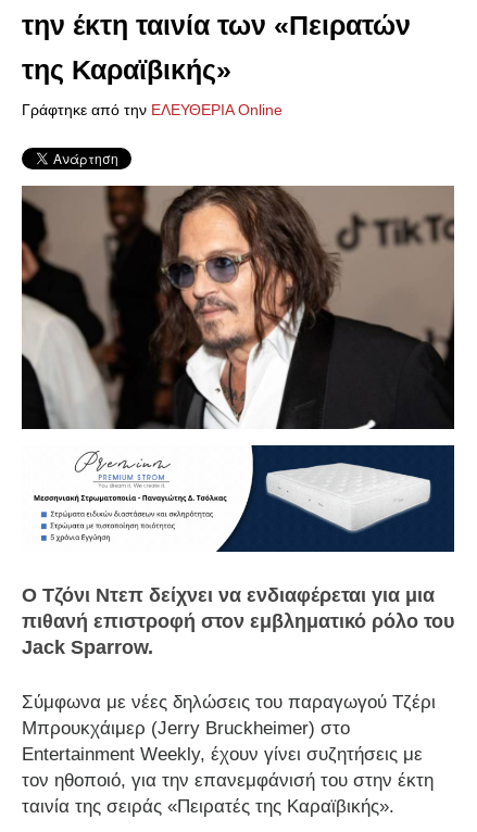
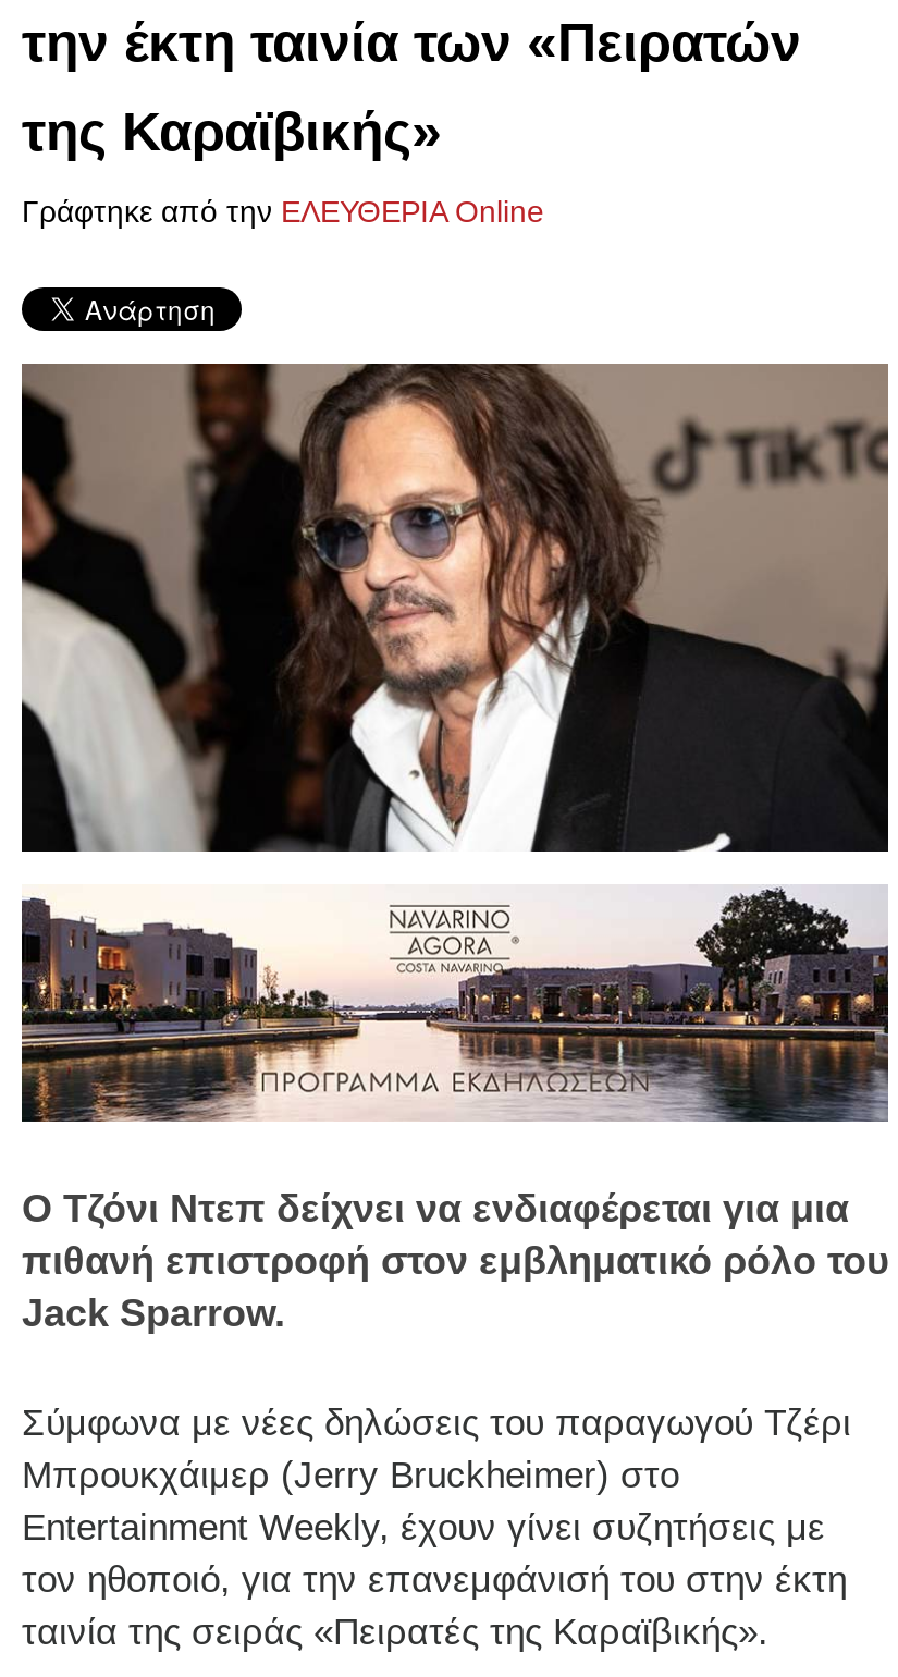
- [image]
+ [image]
